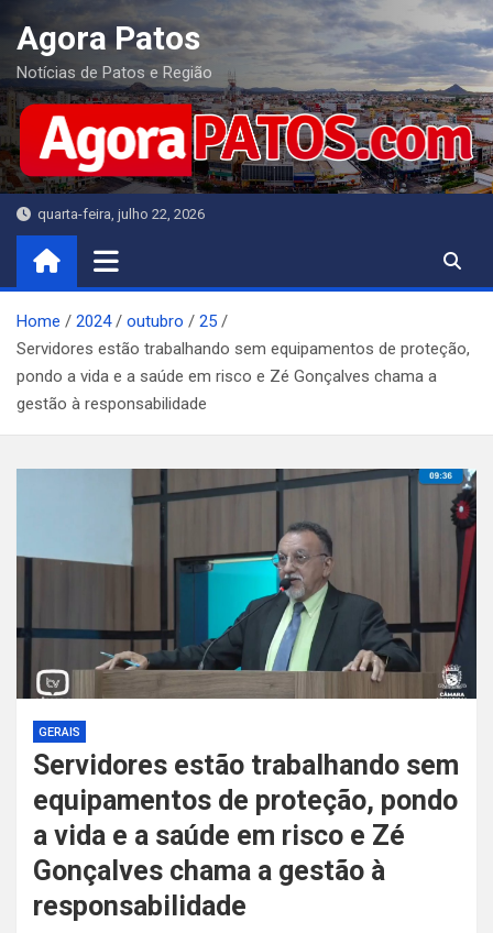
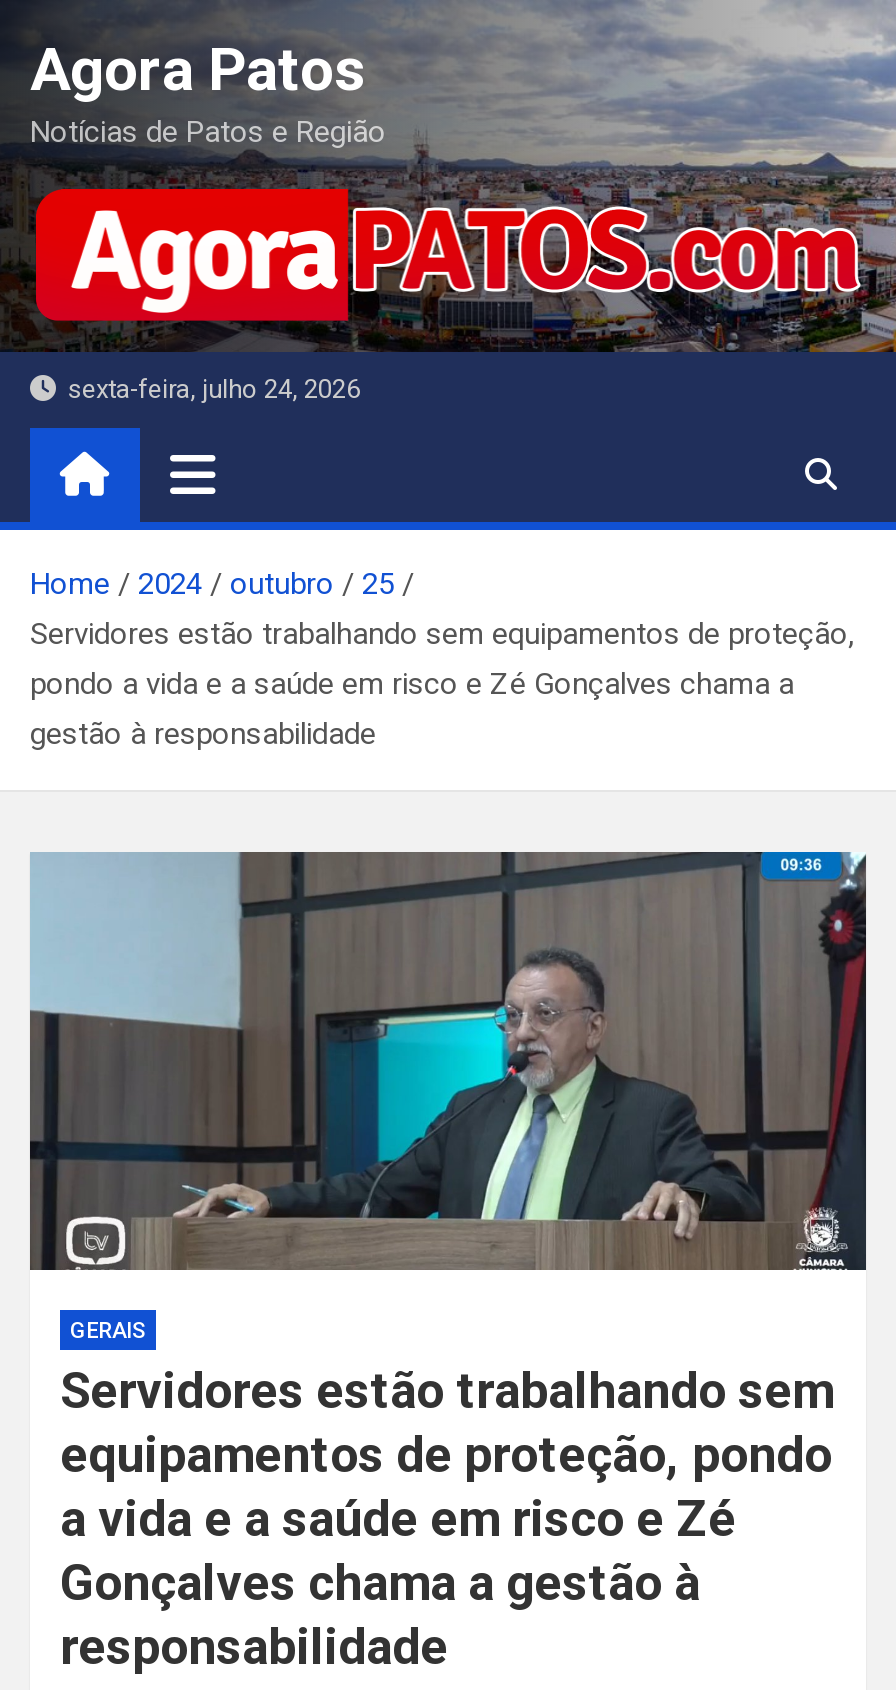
- quarta-feira, julho 22, 2026
+ sexta-feira, julho 24, 2026
